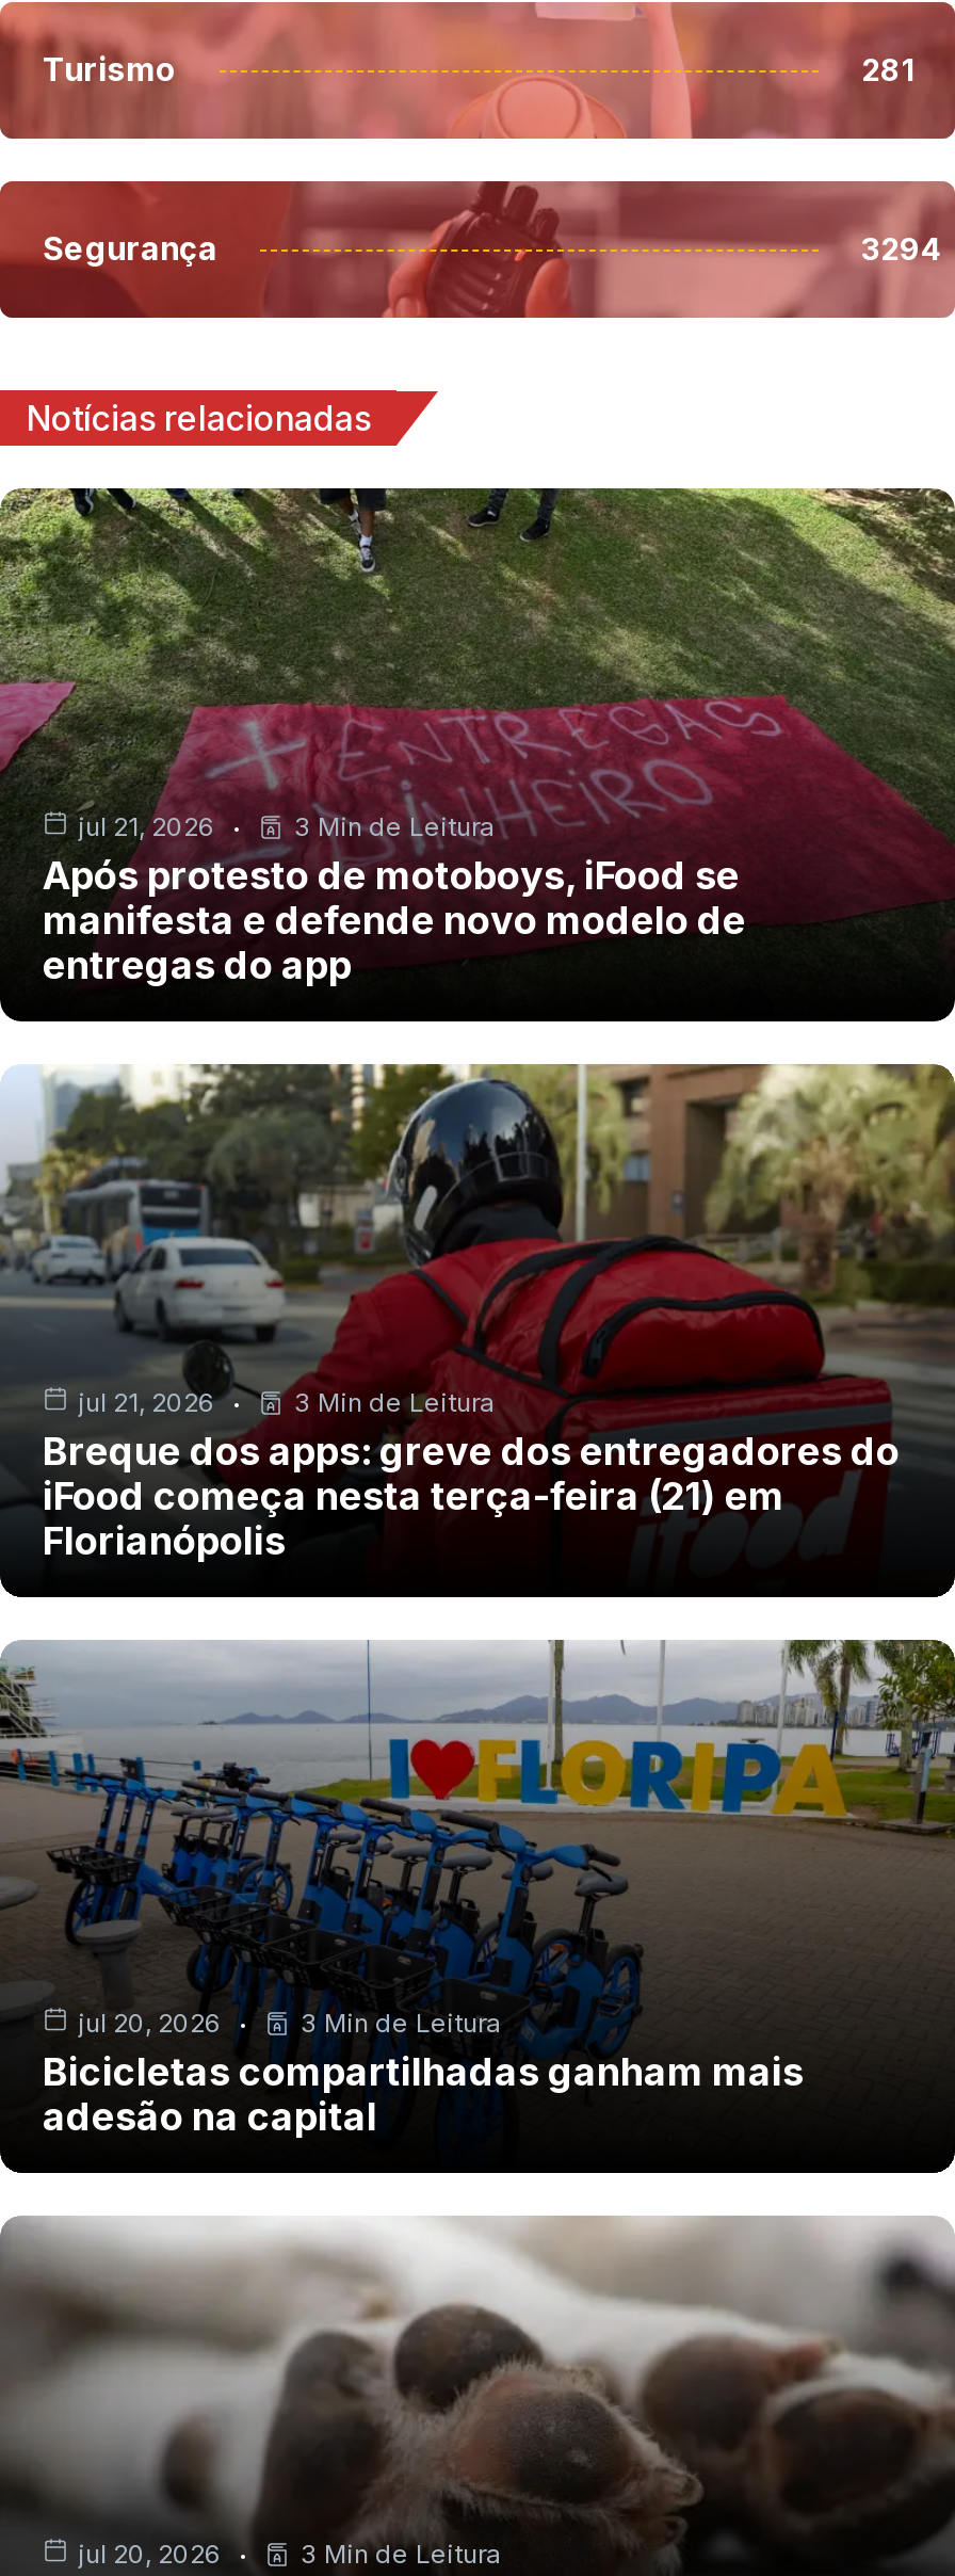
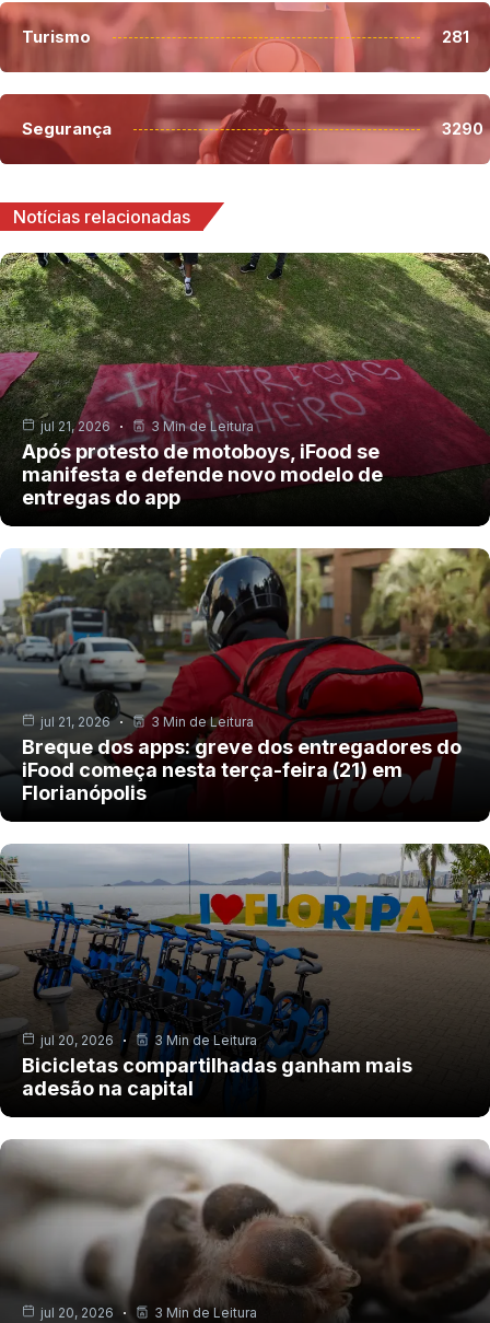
- 3294
+ 3290
